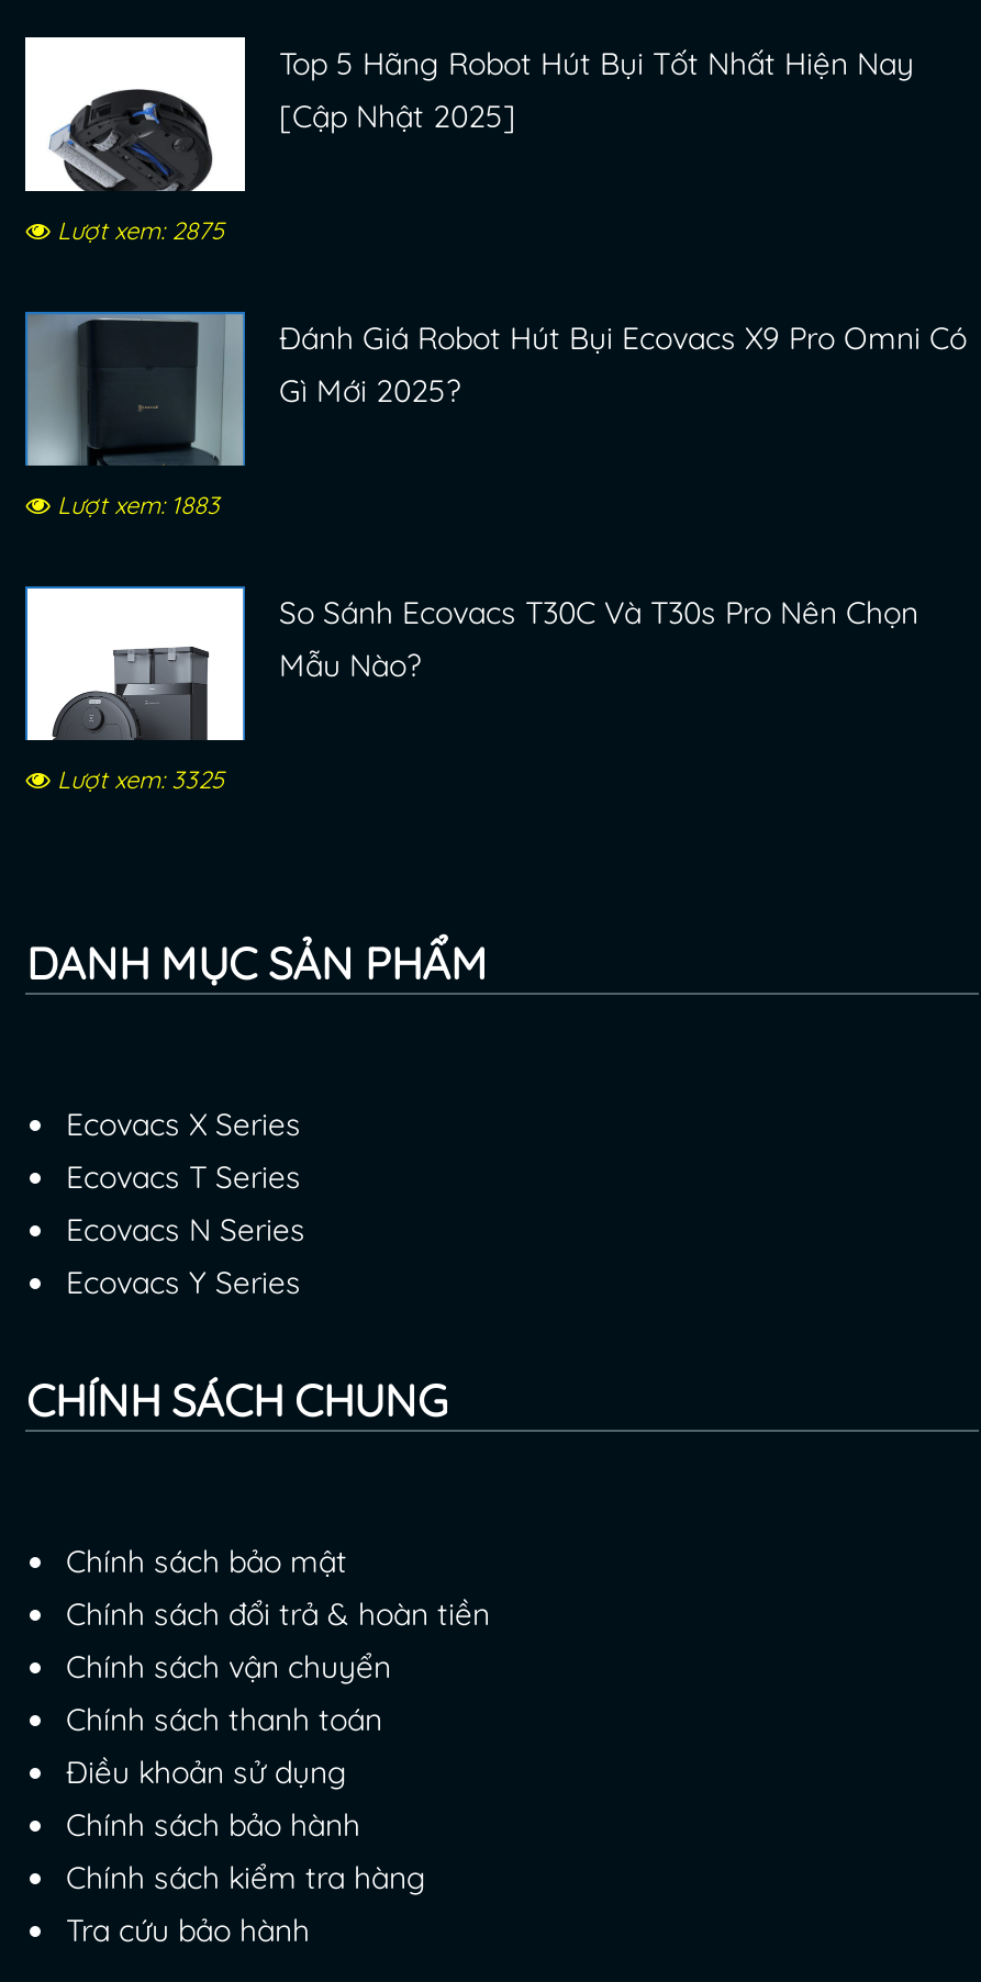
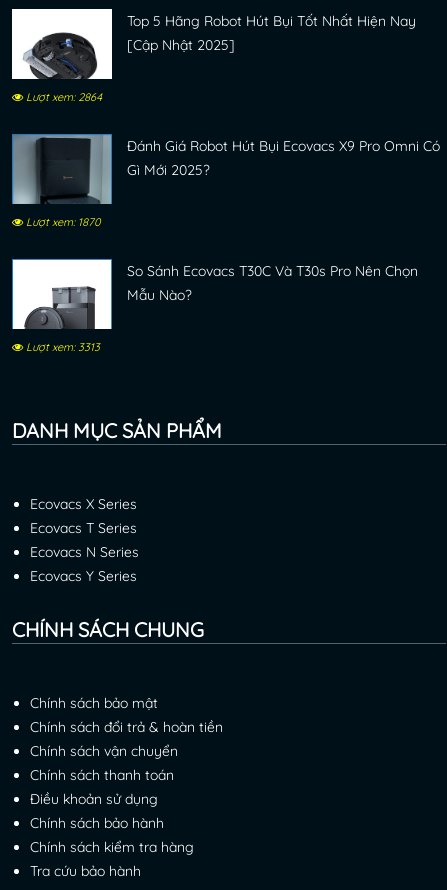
- Lượt xem: 2875
+ Lượt xem: 2864

- Lượt xem: 1883
+ Lượt xem: 1870

- Lượt xem: 3325
+ Lượt xem: 3313
